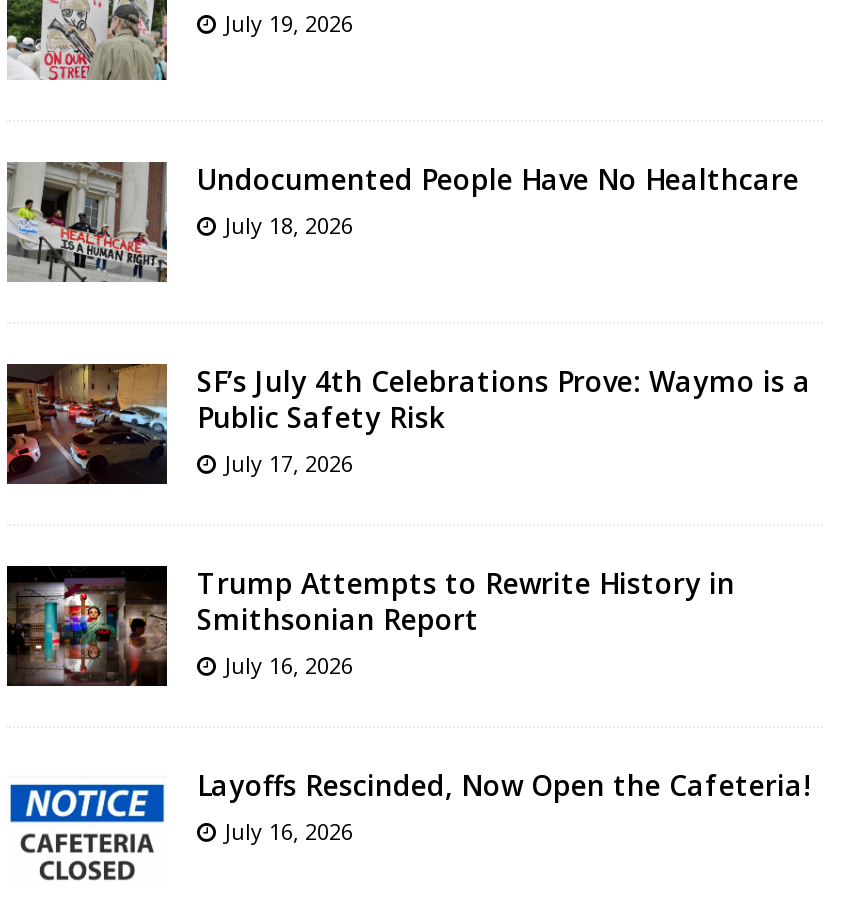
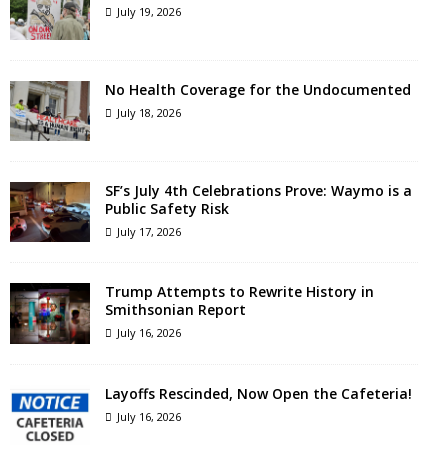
- Undocumented People Have No Healthcare
+ No Health Coverage for the Undocumented
